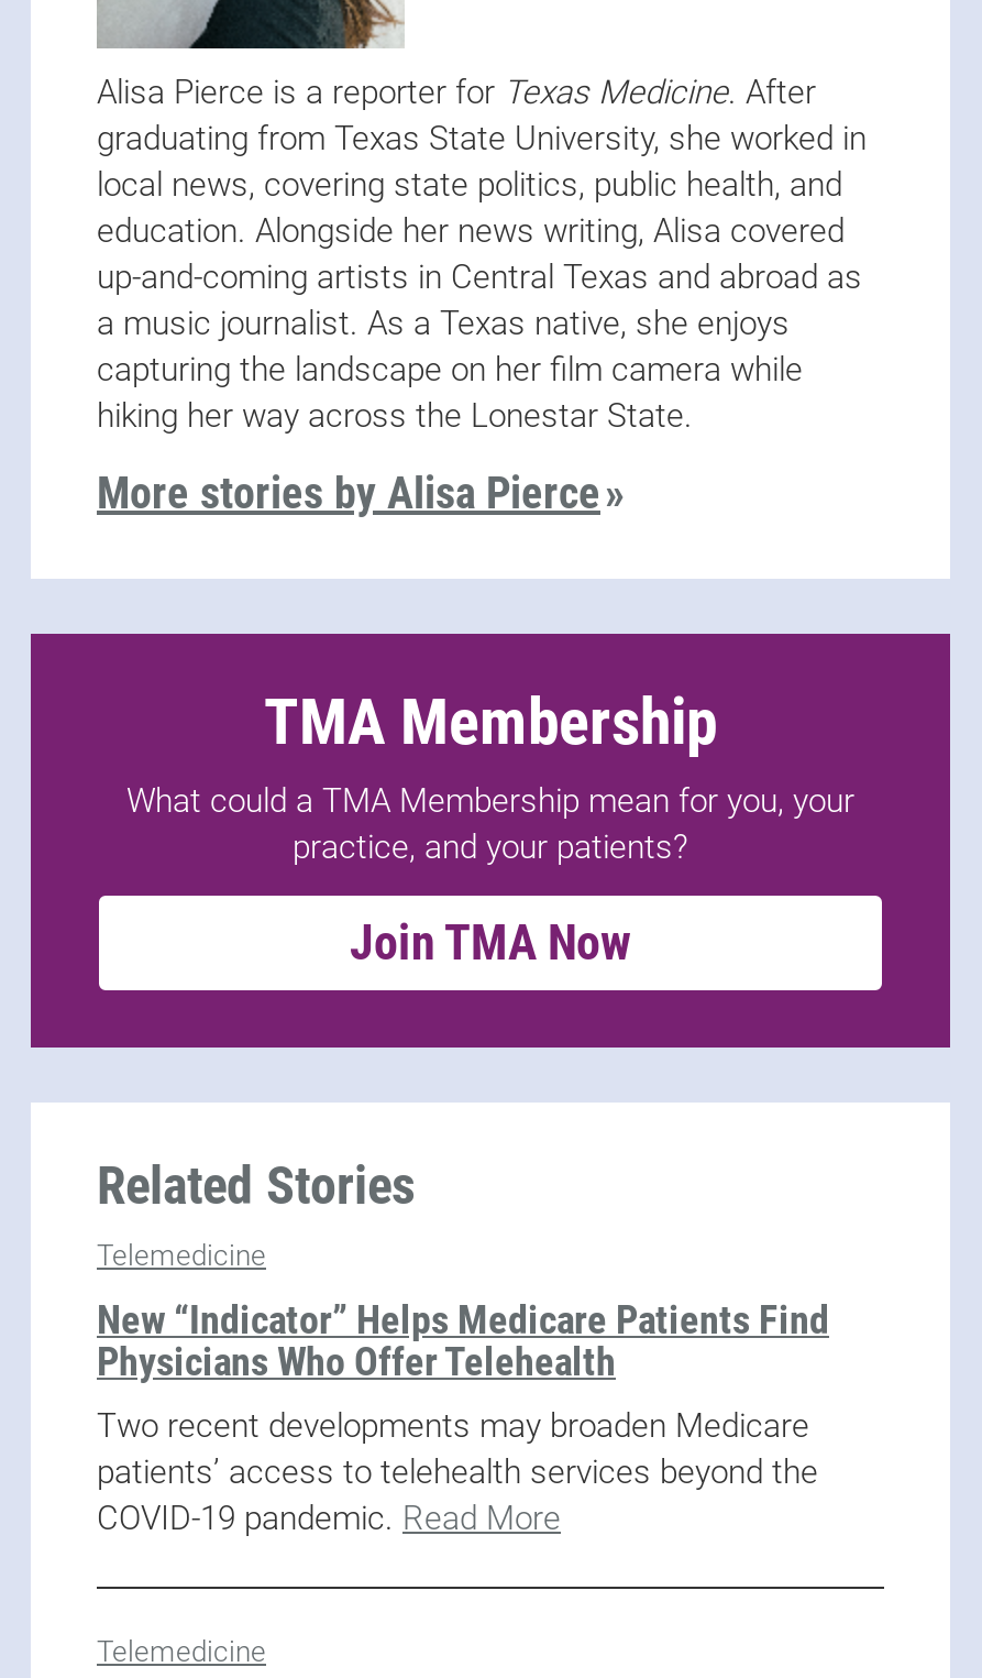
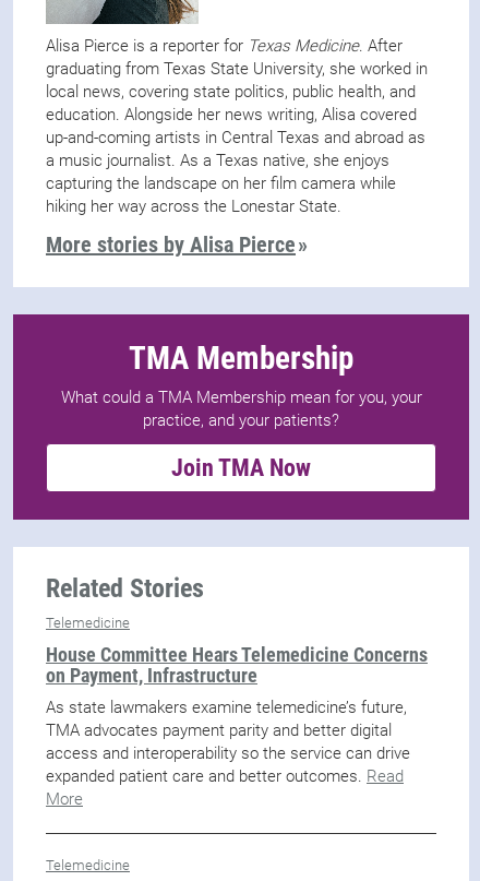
- New “Indicator” Helps Medicare Patients Find
- Physicians Who Offer Telehealth
+ House Committee Hears Telemedicine Concerns
+ on Payment, Infrastructure

- Two recent developments may broaden Medicare
- patients’ access to telehealth services beyond the
- COVID-19 pandemic. Read More
+ As state lawmakers examine telemedicine’s future,
+ TMA advocates payment parity and better digital
+ access and interoperability so the service can drive
+ expanded patient care and better outcomes. Read
+ More
